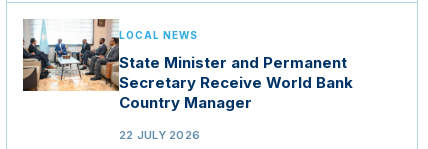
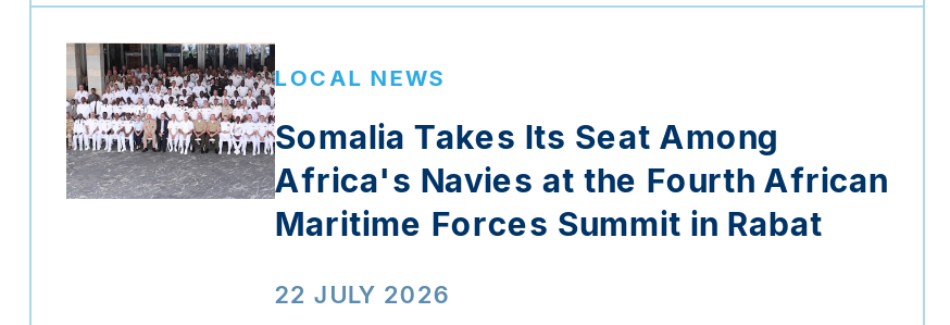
- [image]
- State Minister and Permanent
- Secretary Receive World Bank
- Country Manager
+ [image]
+ Somalia Takes Its Seat Among
+ Africa's Navies at the Fourth African
+ Maritime Forces Summit in Rabat
